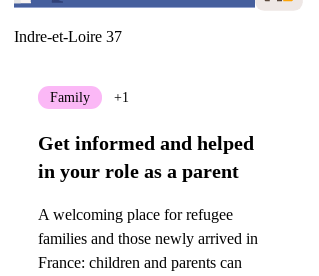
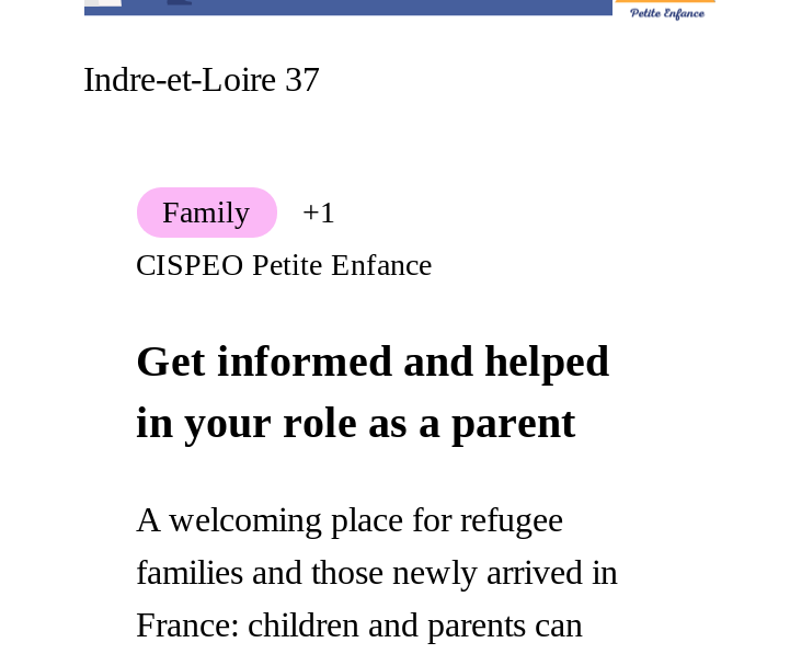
+ CISPEO Petite Enfance
